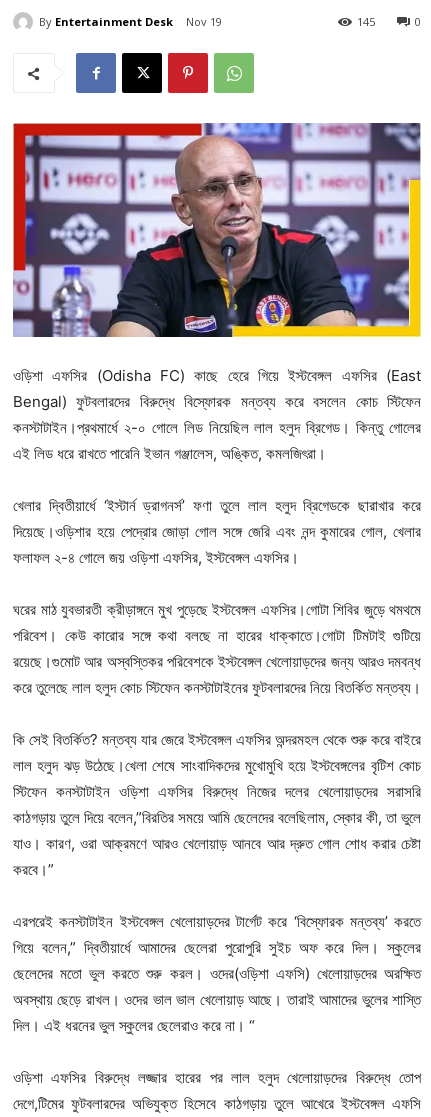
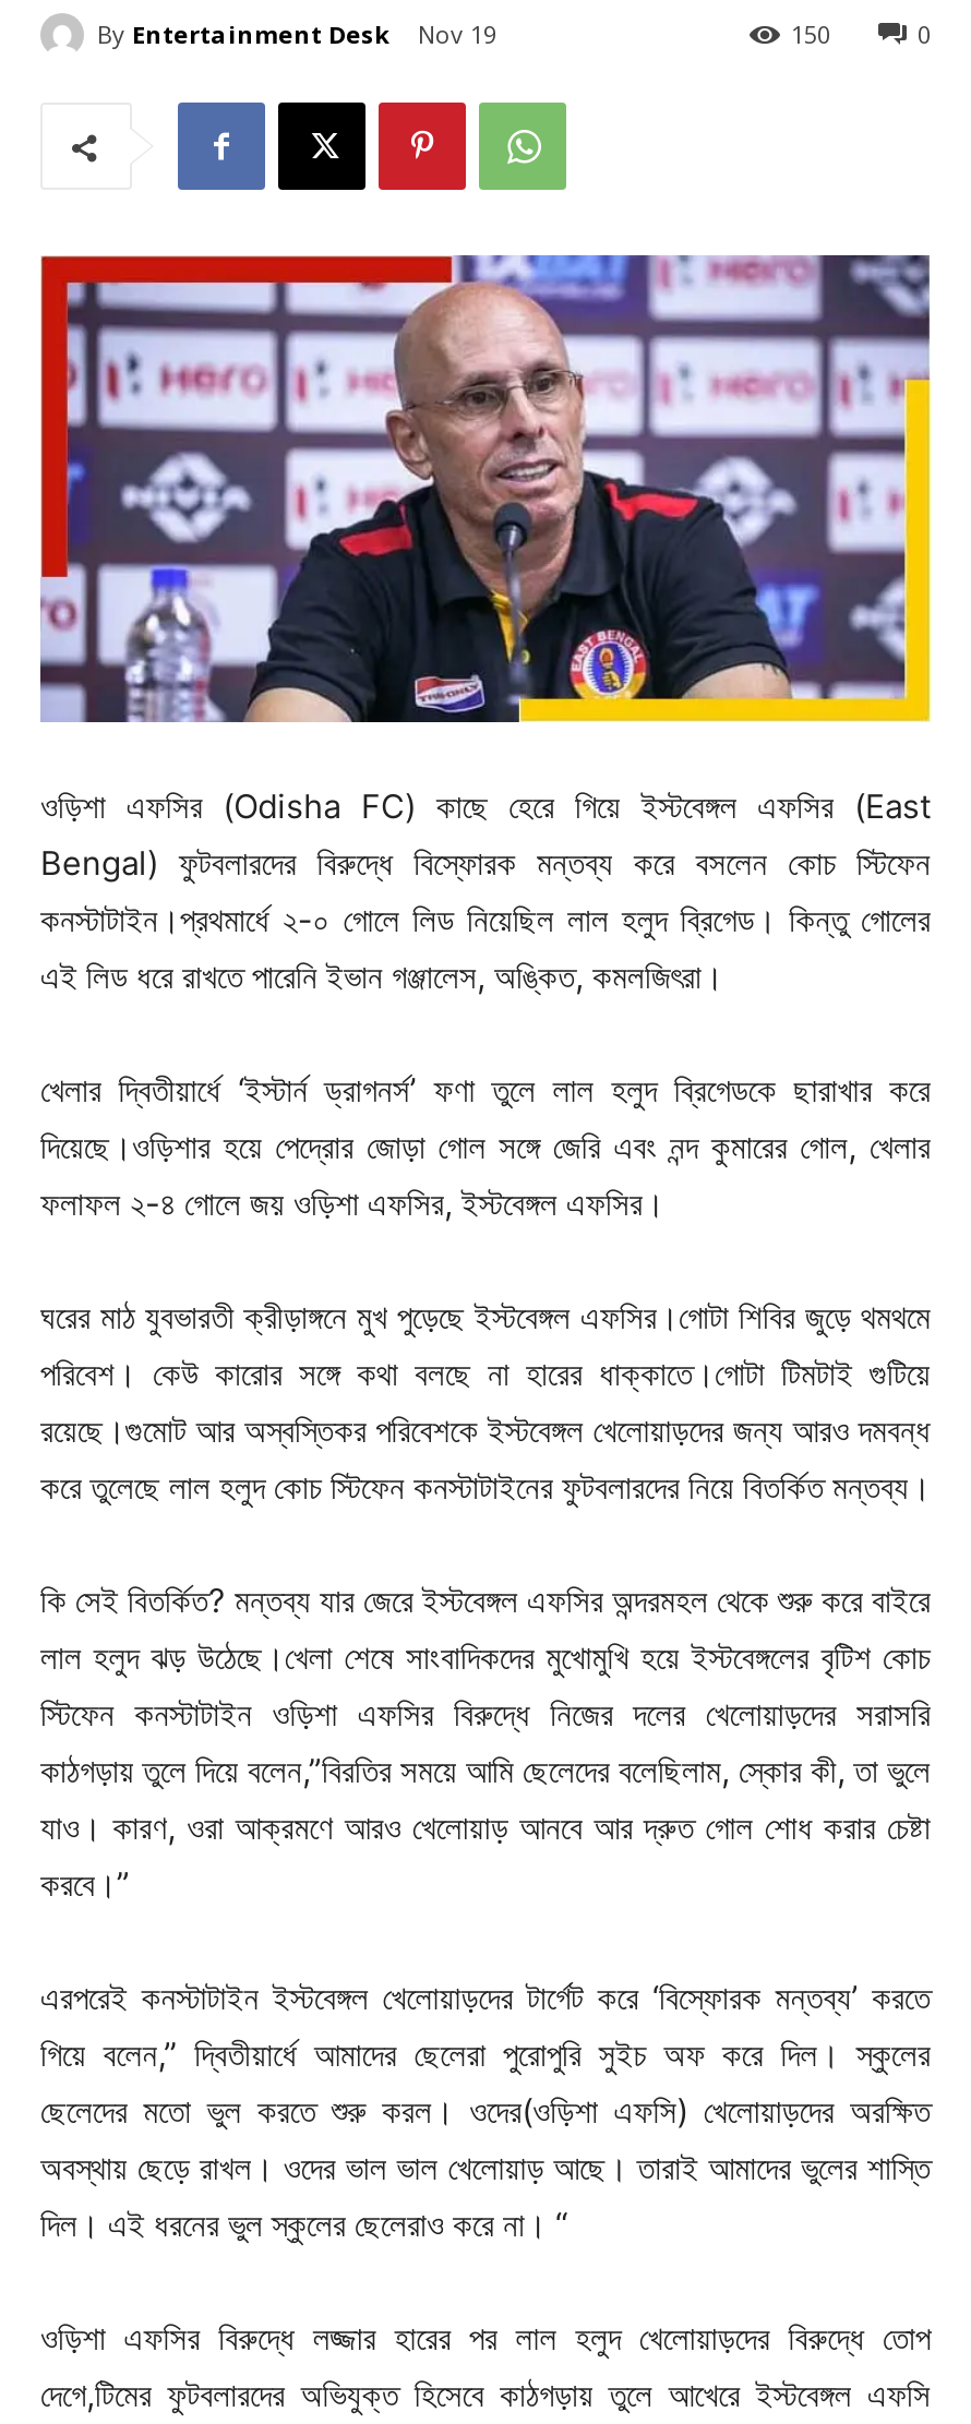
- 145
+ 150
